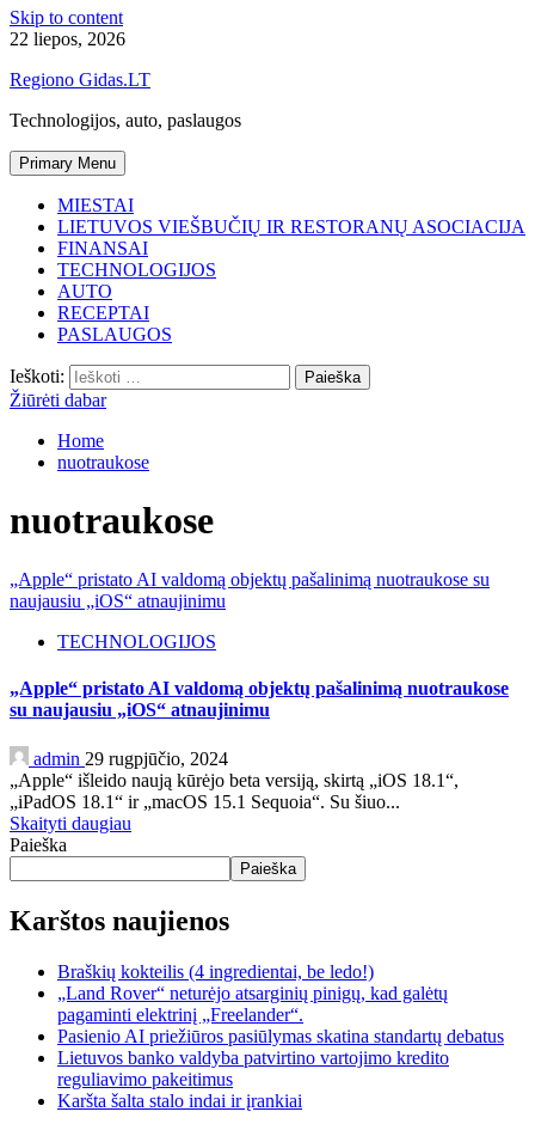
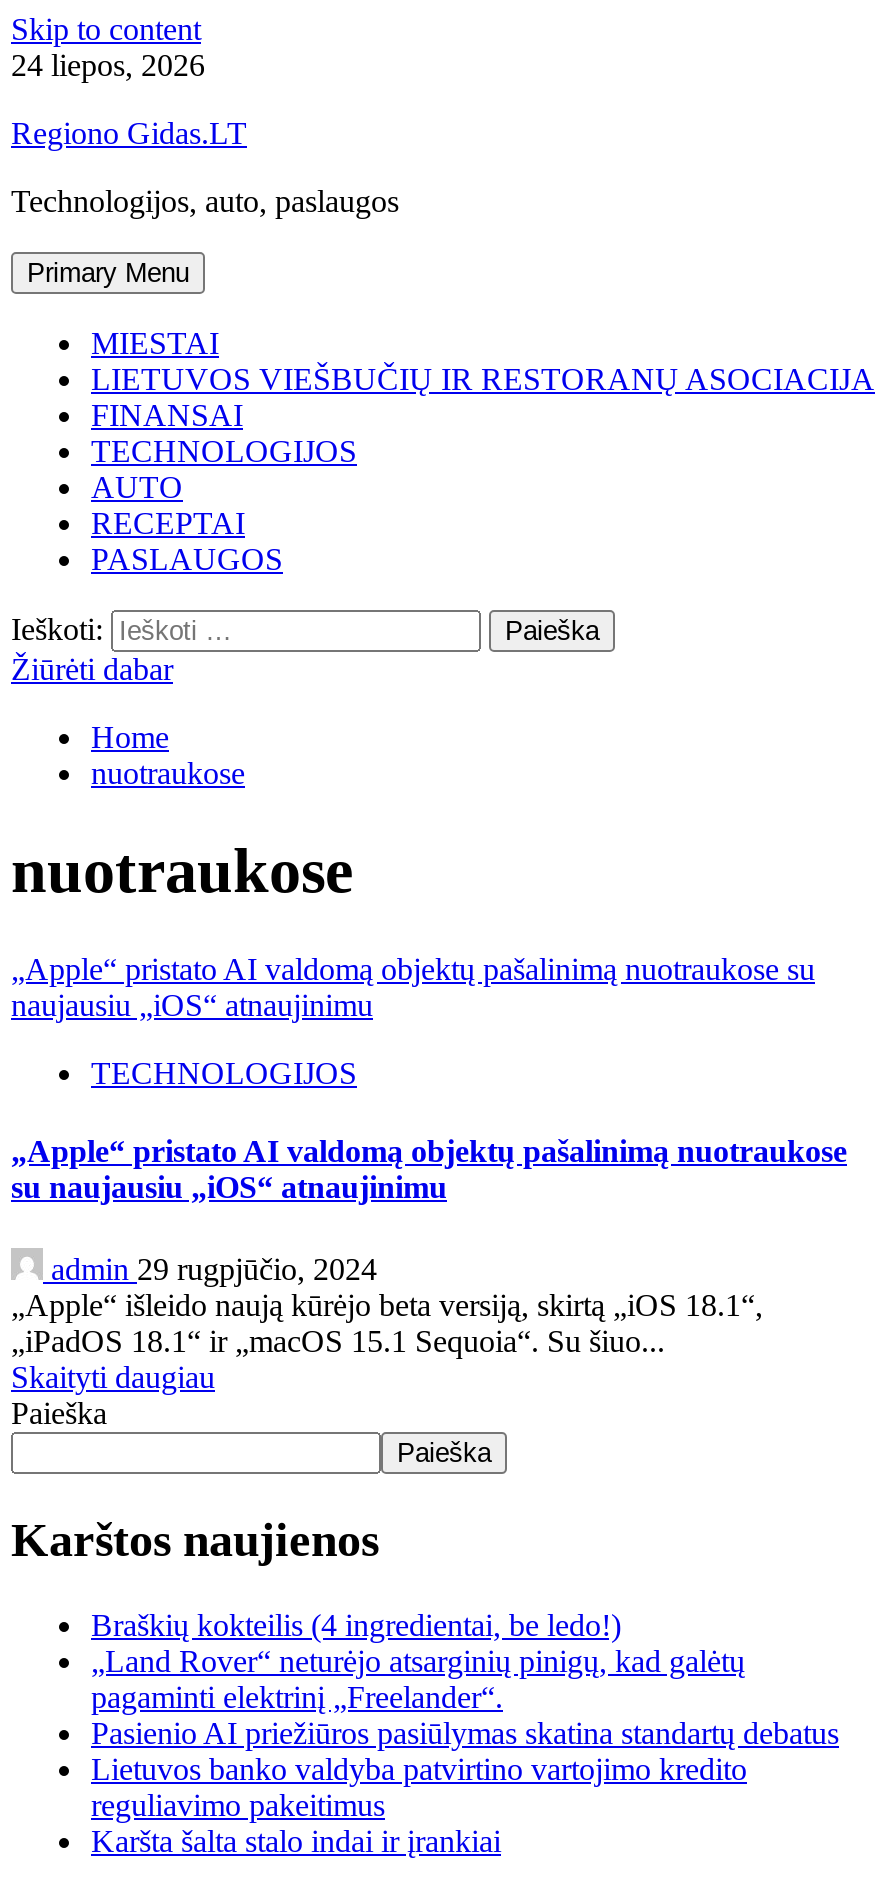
- 22 liepos, 2026
+ 24 liepos, 2026
